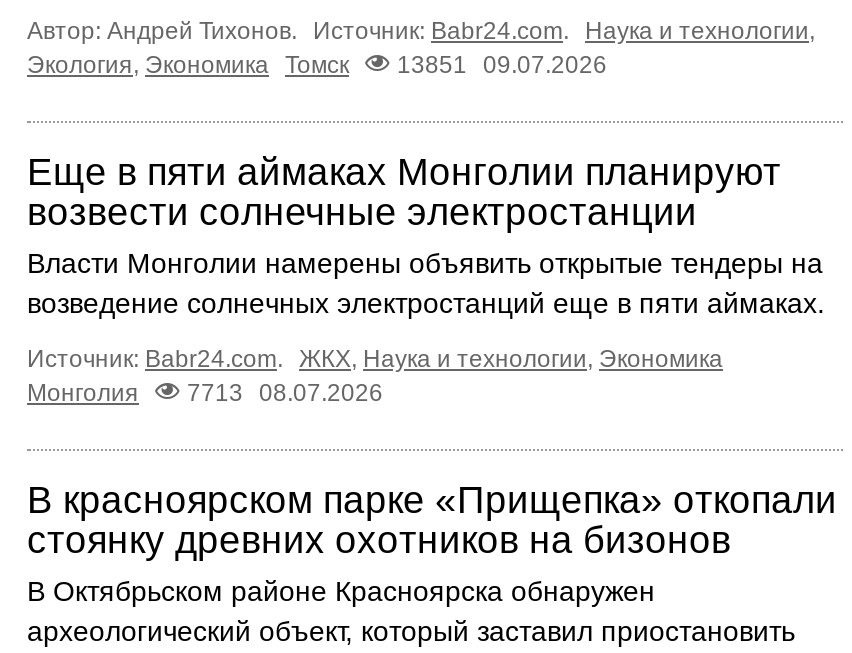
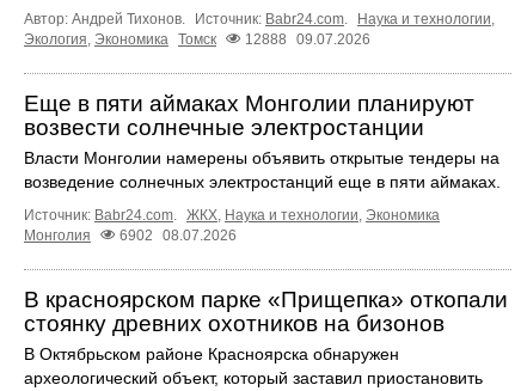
- Экология, Экономика Томск 13851 09.07.2026
+ Экология, Экономика Томск 12888 09.07.2026

- Монголия 7713 08.07.2026
+ Монголия 6902 08.07.2026
